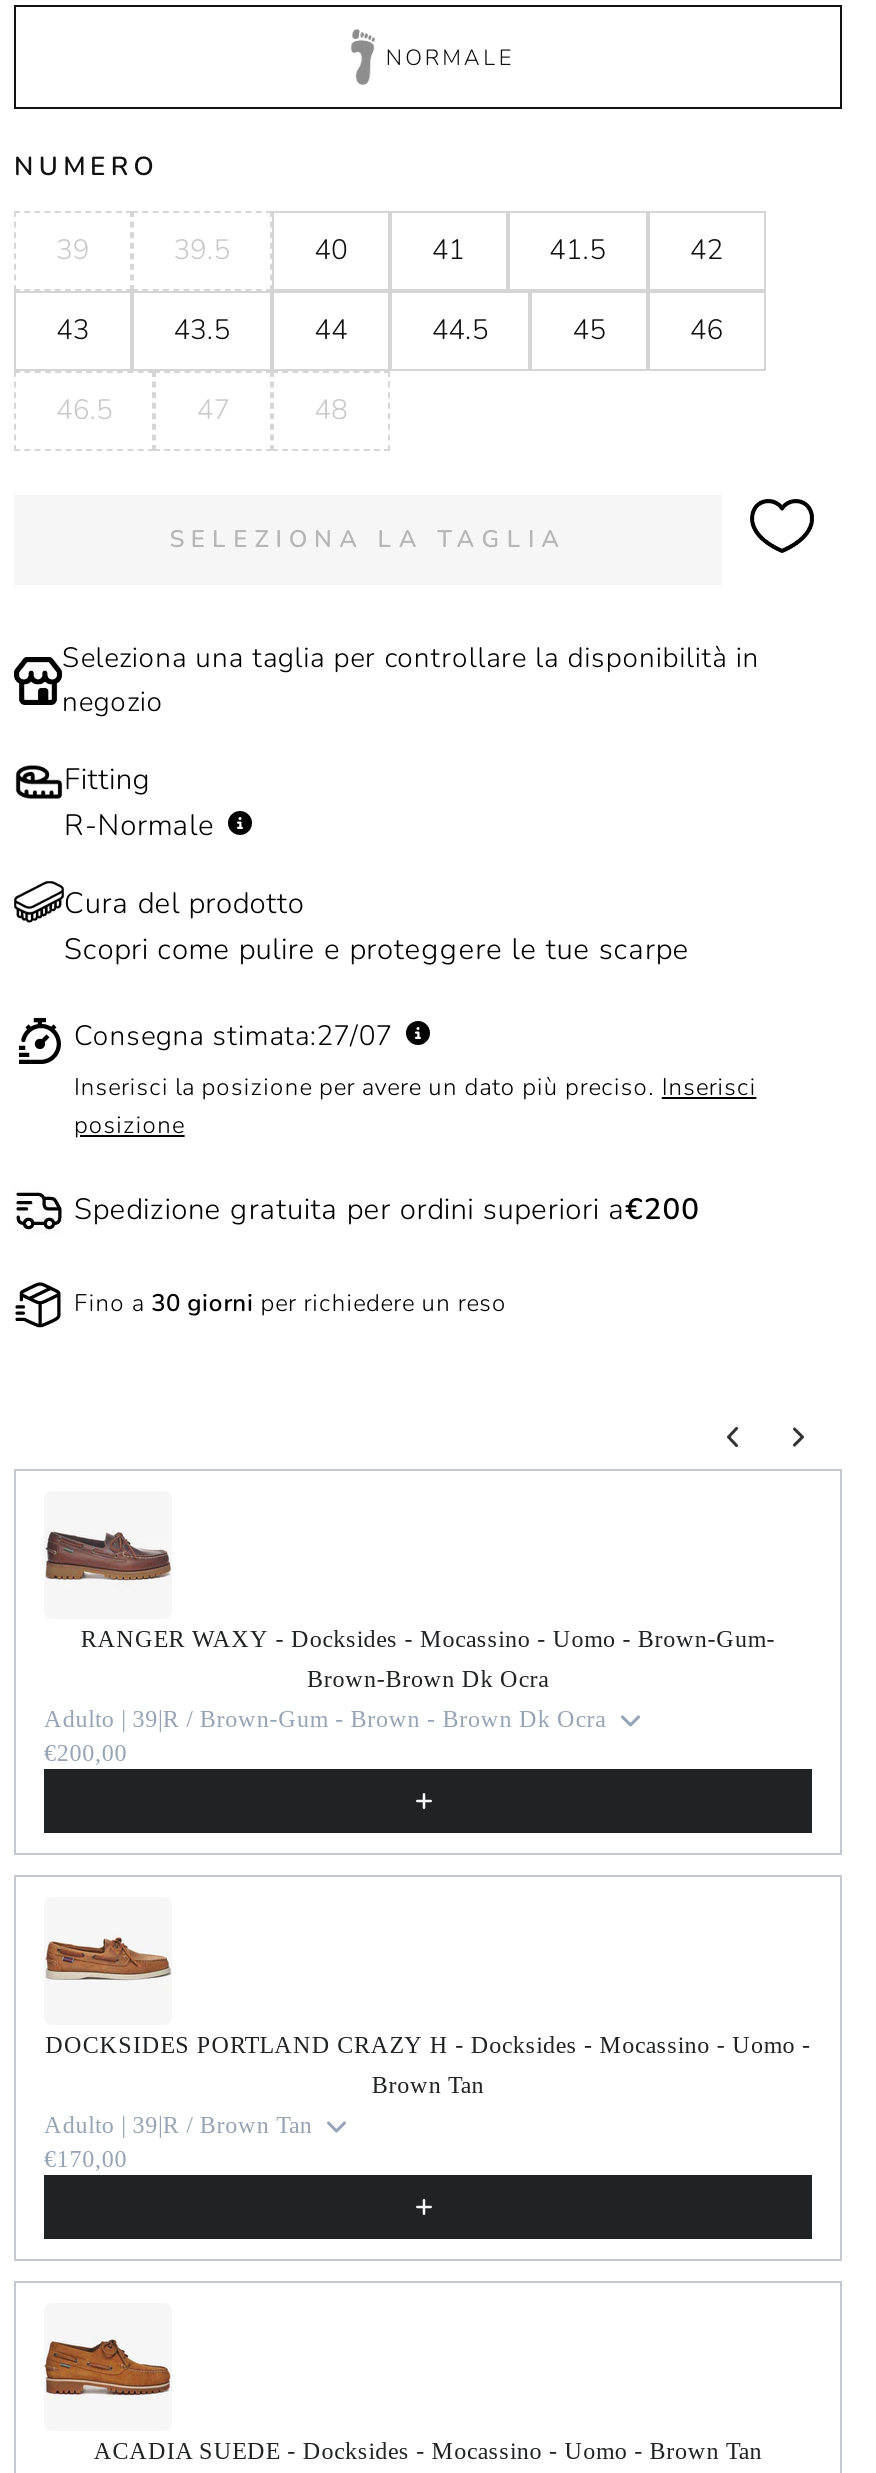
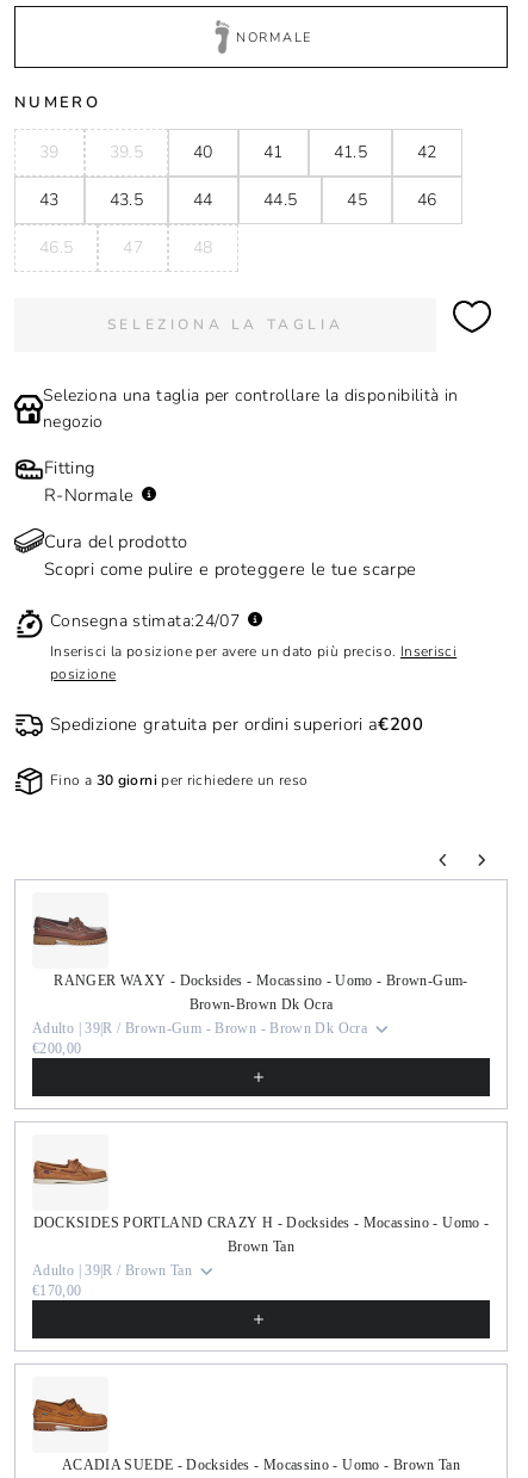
- Consegna stimata:27/07
+ Consegna stimata:24/07
